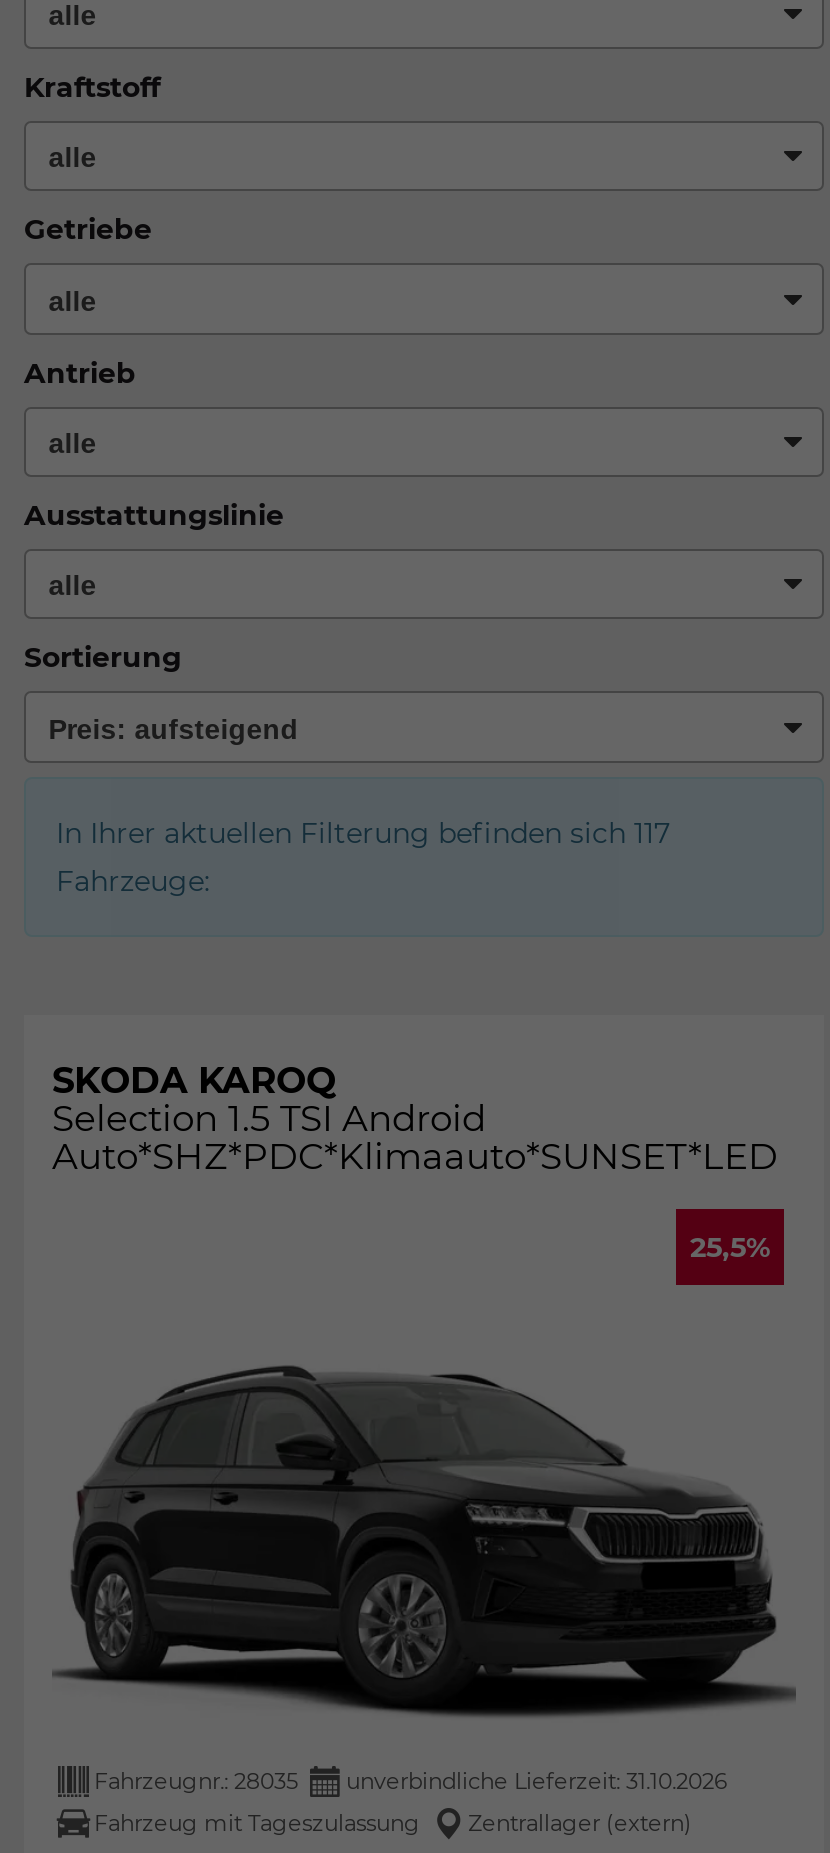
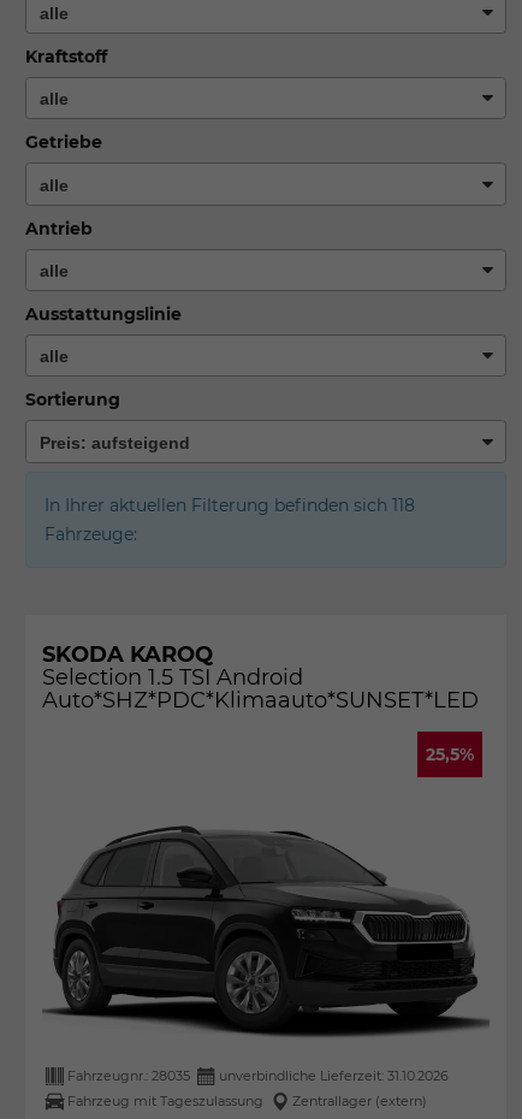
- In Ihrer aktuellen Filterung befinden sich 117
+ In Ihrer aktuellen Filterung befinden sich 118
